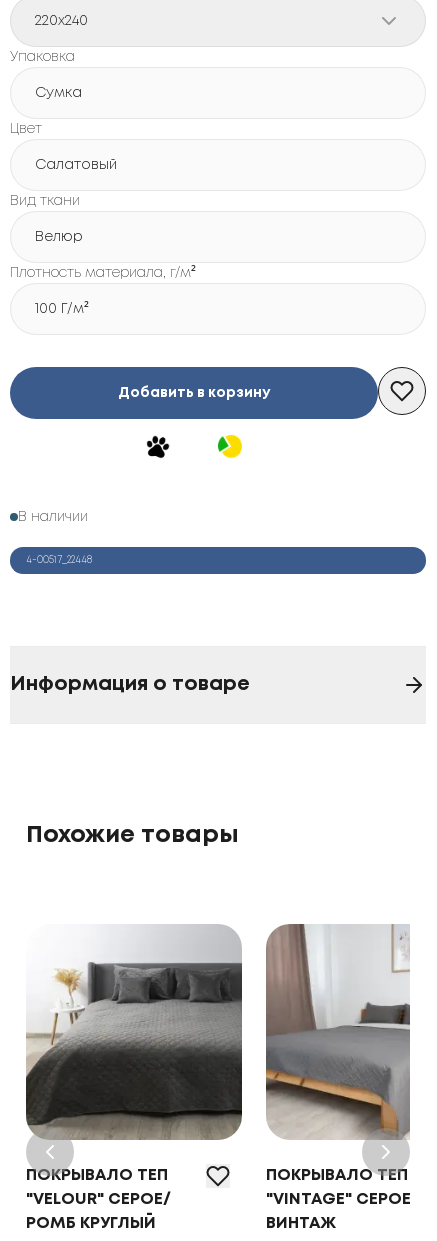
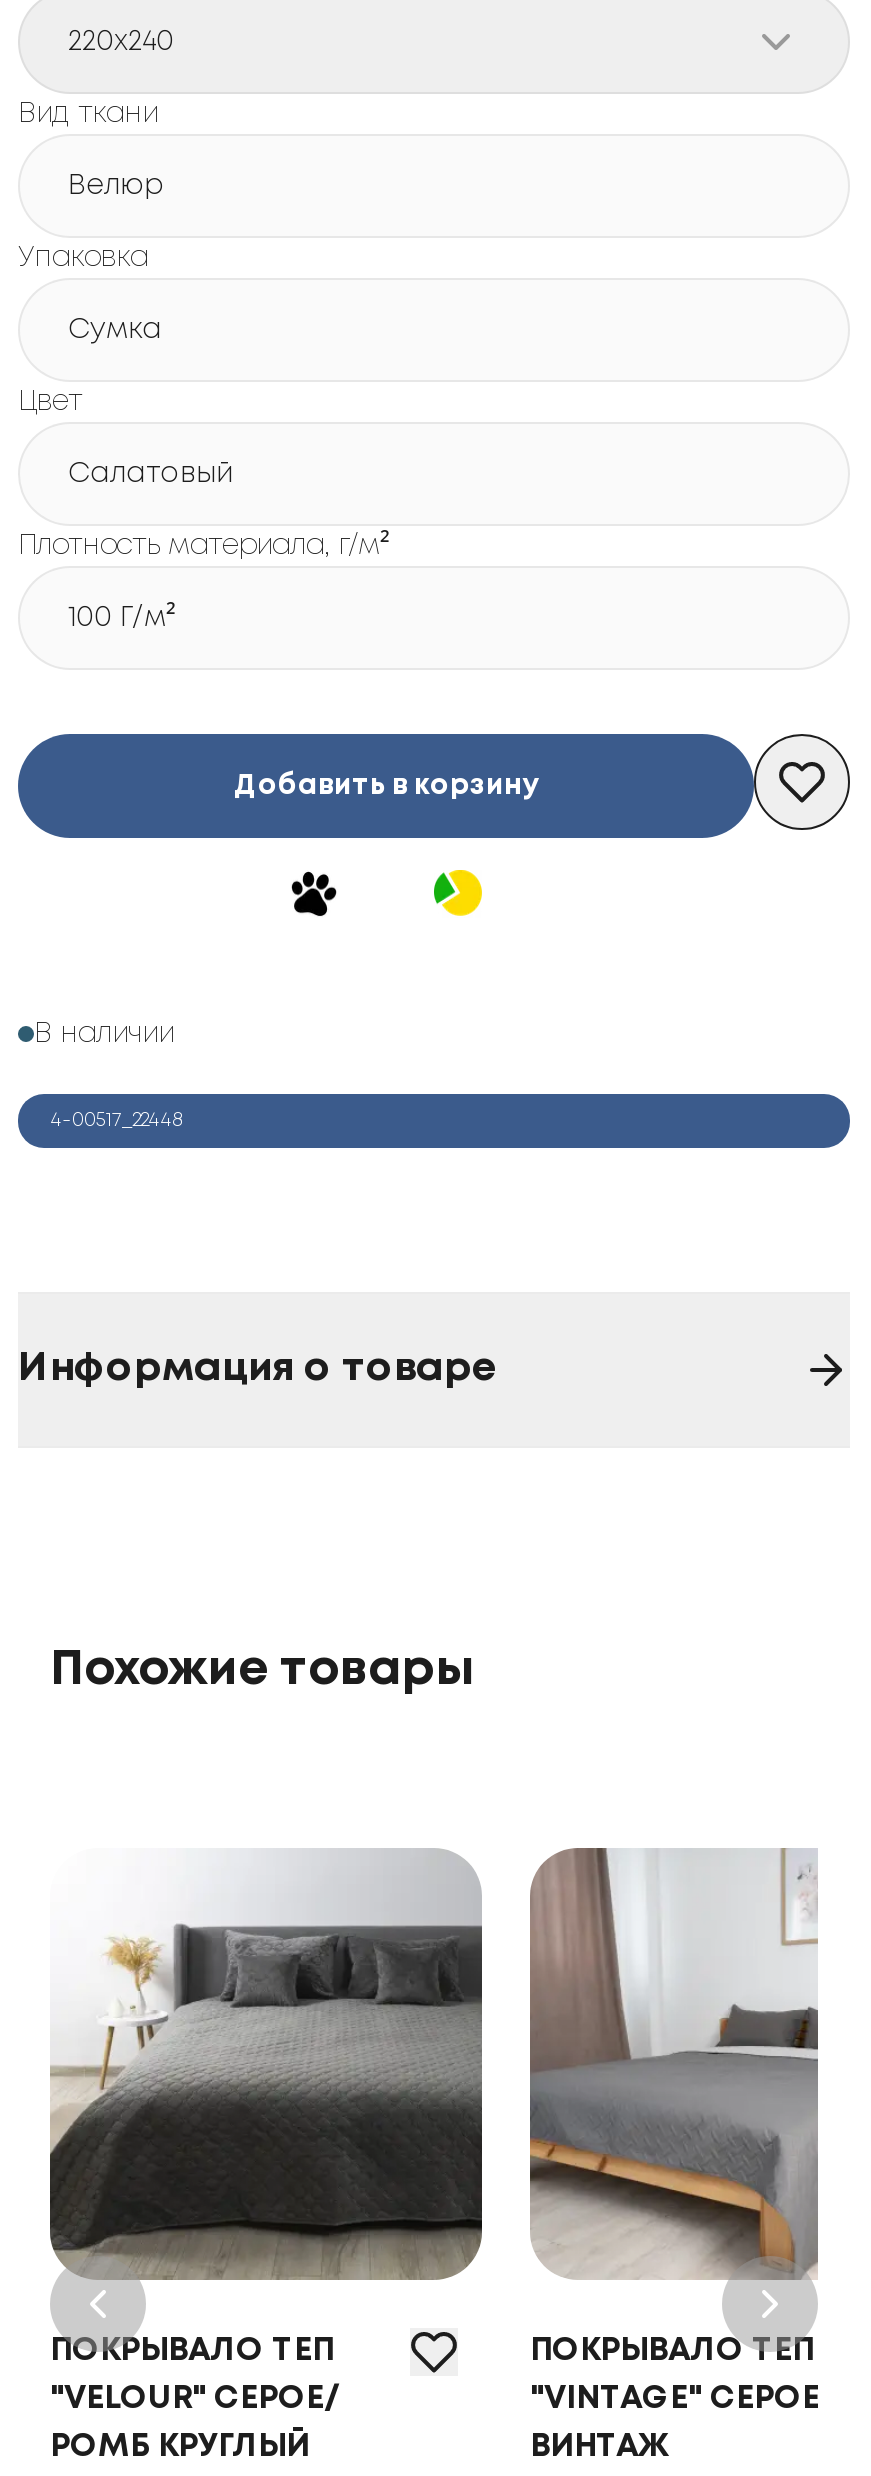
moved down: Упаковка | Сумка | Цвет | Салатовый

moved up: Вид ткани | Велюр
